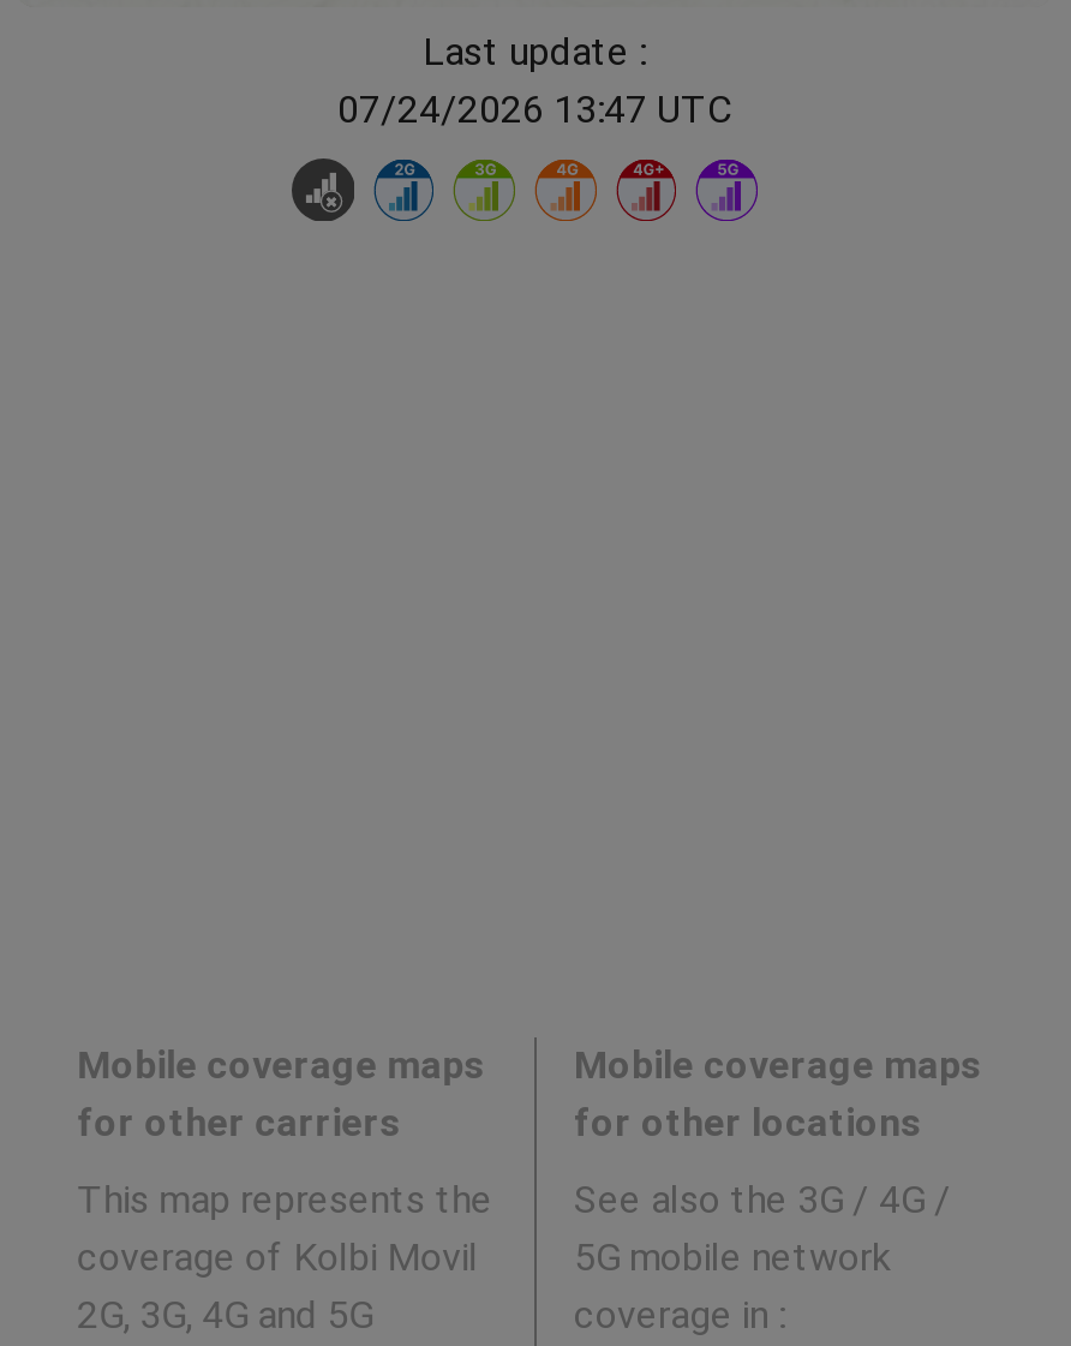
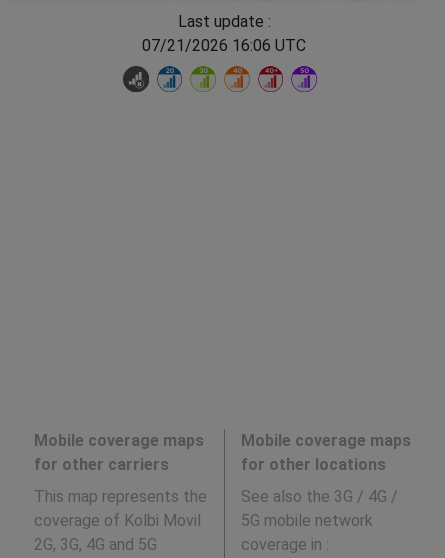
- 07/24/2026 13:47 UTC
+ 07/21/2026 16:06 UTC
